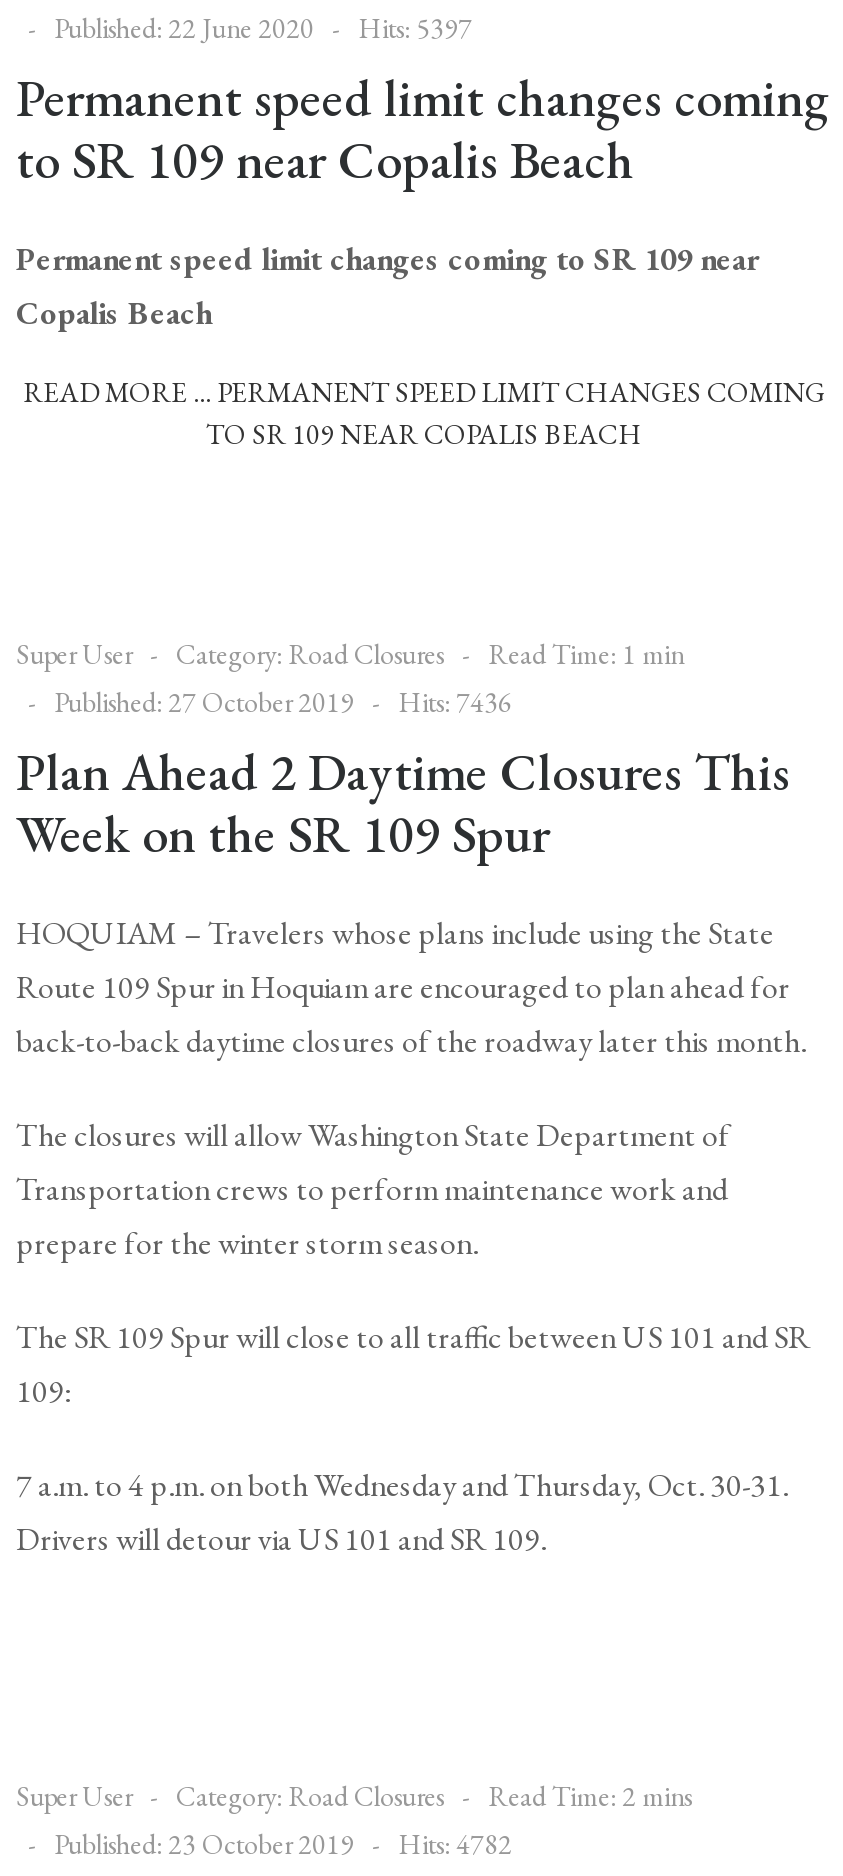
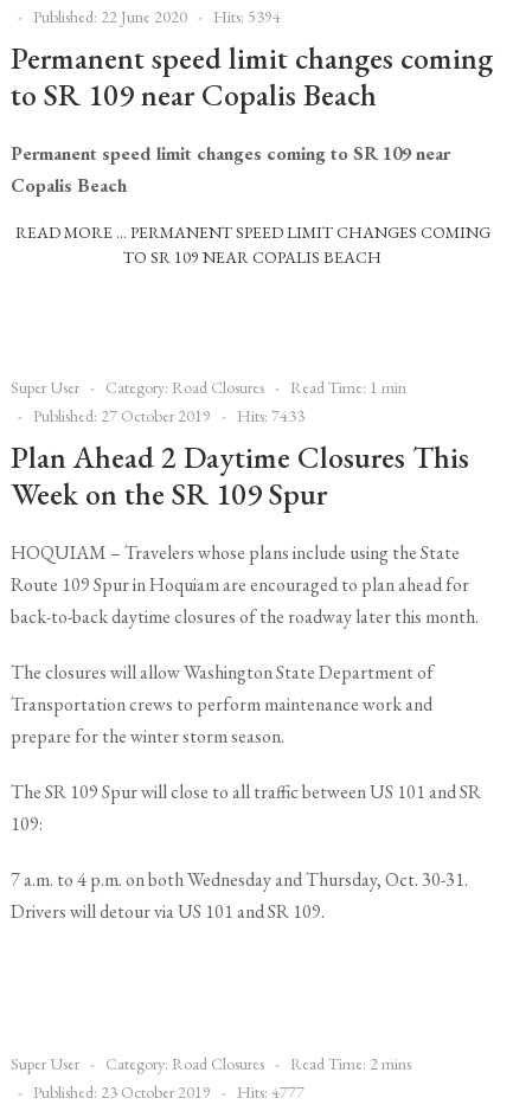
- Published: 22 June 2020 Hits: 5397
+ Published: 22 June 2020 Hits: 5394

- Published: 27 October 2019 Hits: 7436
+ Published: 27 October 2019 Hits: 7433

- Published: 23 October 2019 Hits: 4782
+ Published: 23 October 2019 Hits: 4777
